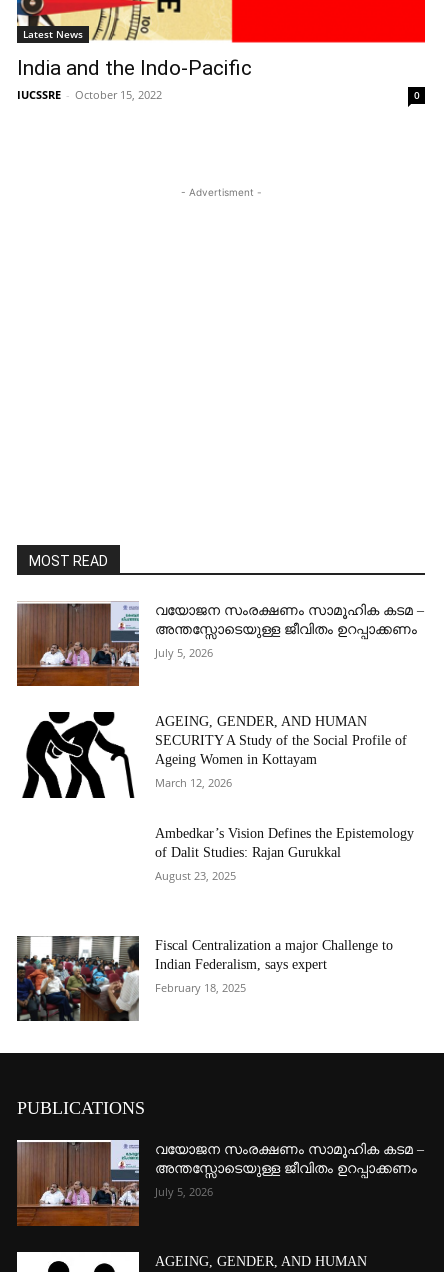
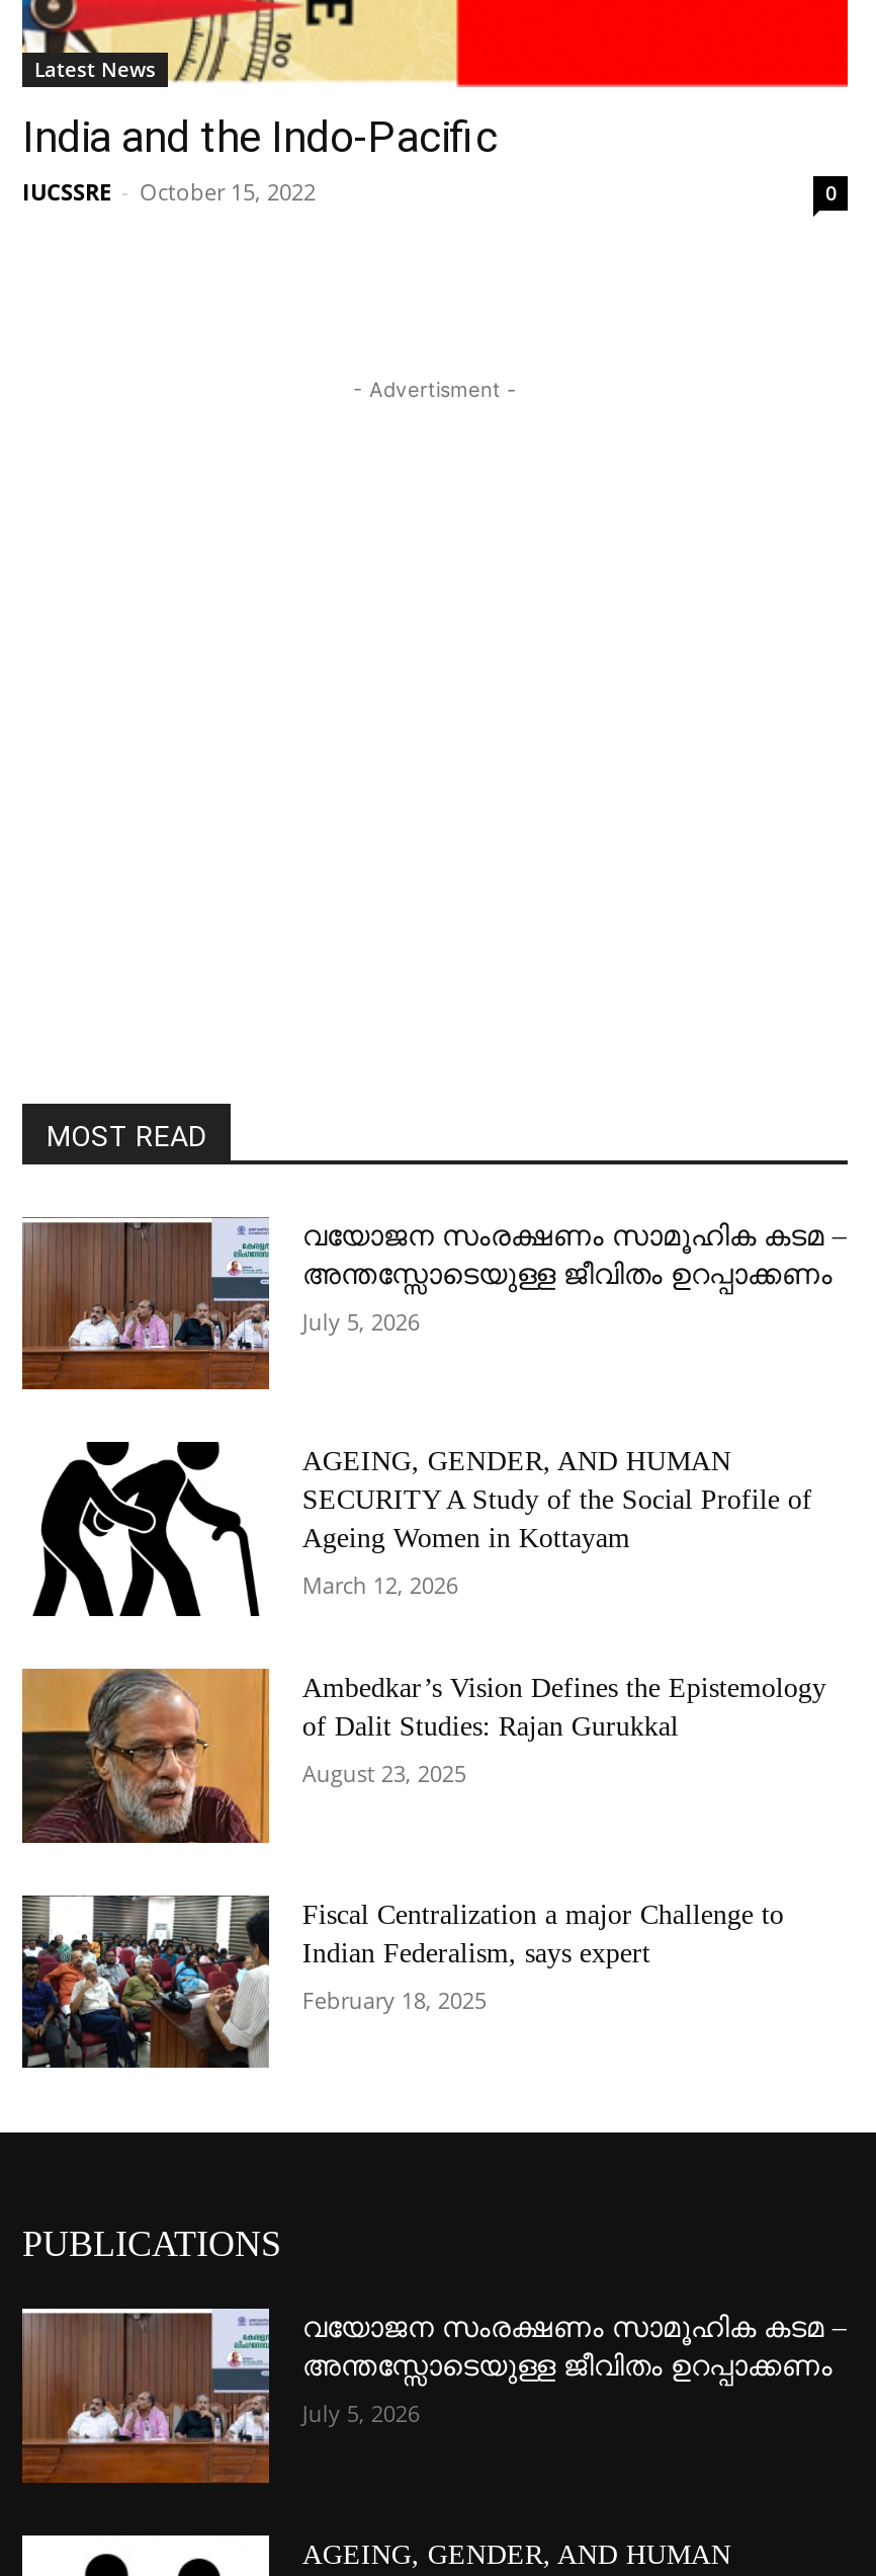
+ [image]
